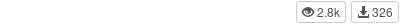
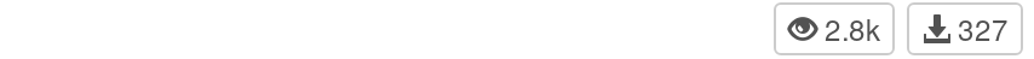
- 2.8k 326
+ 2.8k 327
